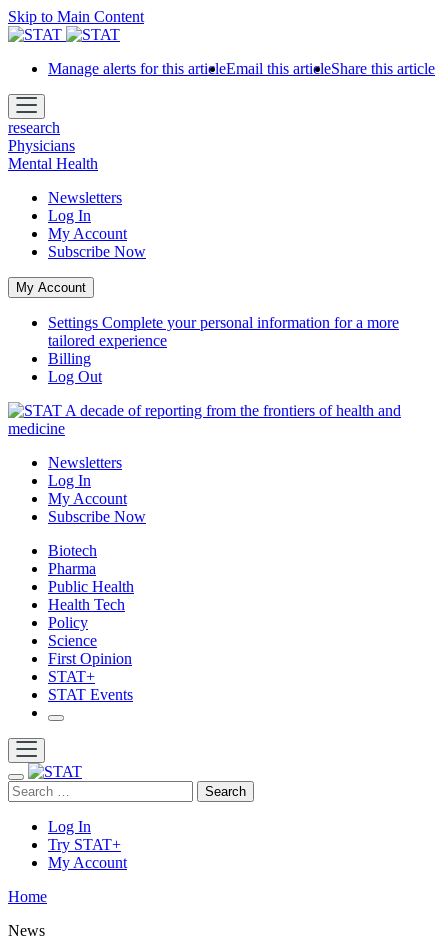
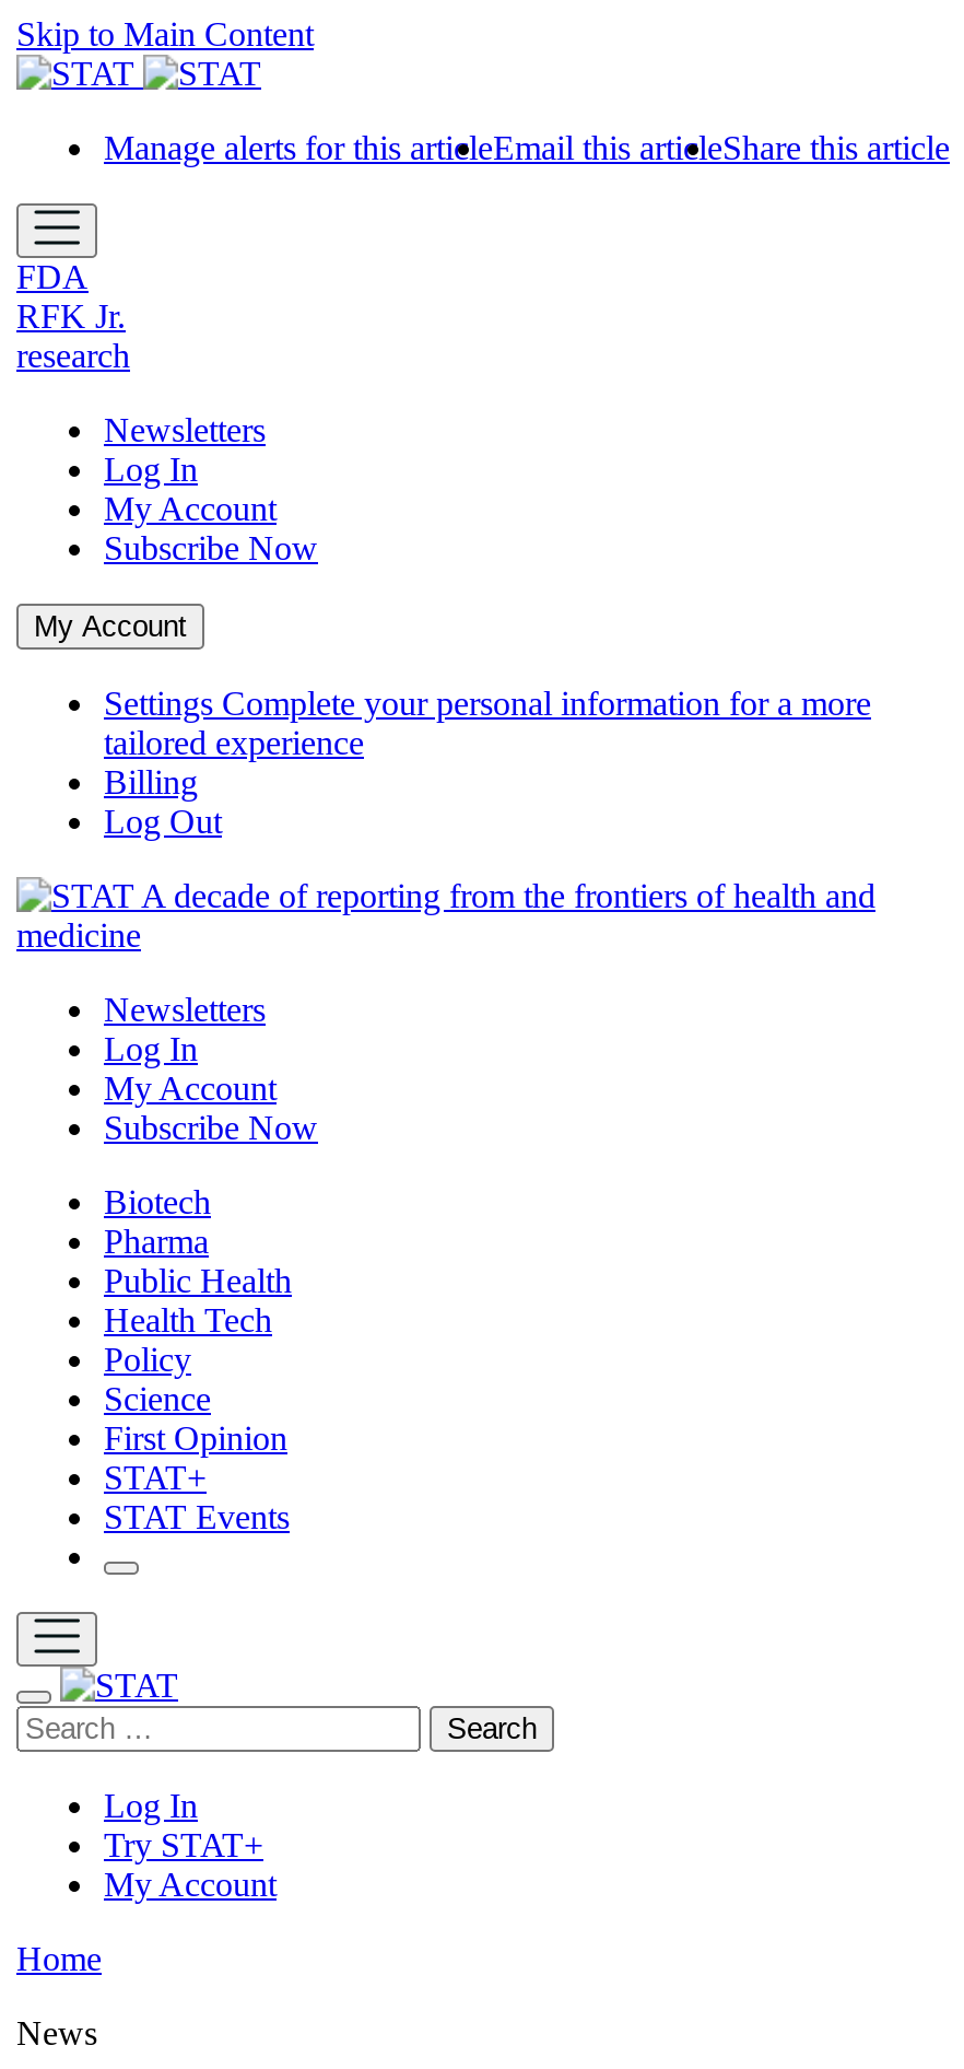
+ FDA
+ RFK Jr.

moved down: research

- Physicians
- Mental Health
